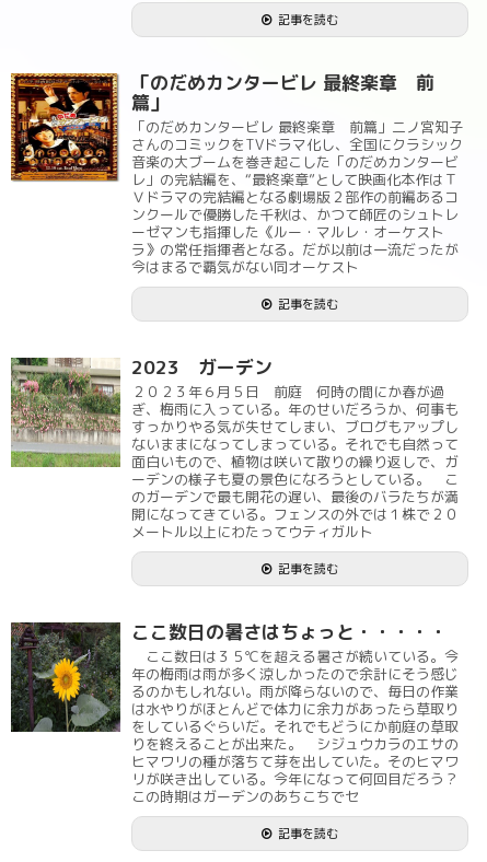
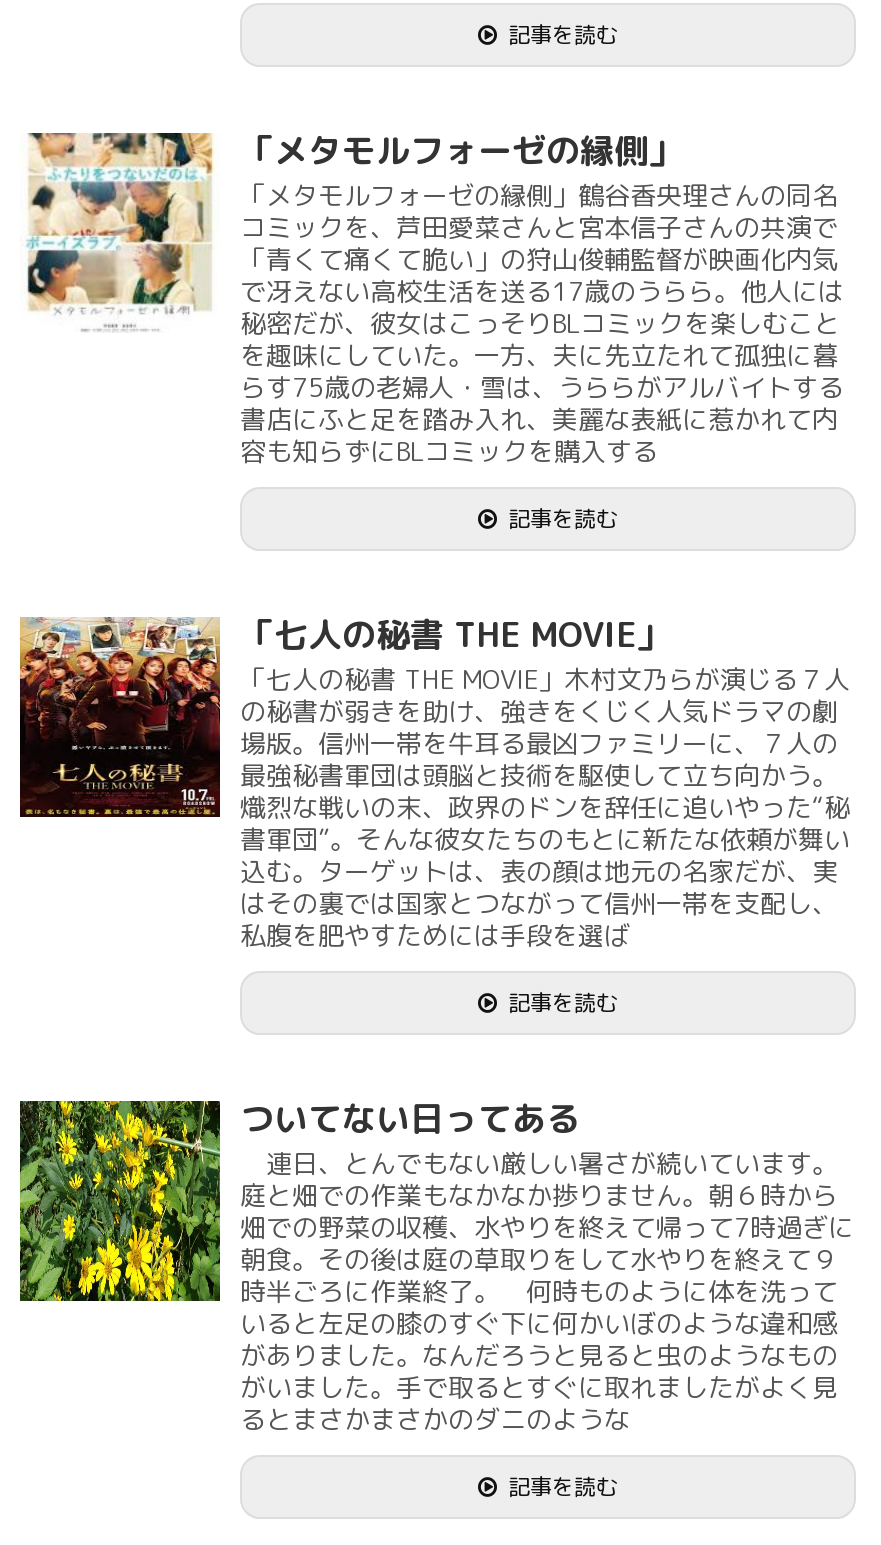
- [image]
- 「のだめカンタービレ 最終楽章 前
- 篇」
- 「のだめカンタービレ 最終楽章 前篇」二ノ宮知子
- さんのコミックをTVドラマ化し、全国にクラシック
- 音楽の大ブームを巻き起こした「のだめカンタービ
- レ」の完結編を、“最終楽章”として映画化本作はＴ
- Ｖドラマの完結編となる劇場版２部作の前編あるコ
- ンクールで優勝した千秋は、かつて師匠のシュトレ
- ーゼマンも指揮した《ルー・マルレ・オーケスト
- ラ》の常任指揮者となる。だが以前は一流だったが
- 今はまるで覇気がない同オーケスト
+ [image]
+ 「メタモルフォーゼの縁側」
+ 「メタモルフォーゼの縁側」鶴谷香央理さんの同名
+ コミックを、芦田愛菜さんと宮本信子さんの共演で
+ 「青くて痛くて脆い」の狩山俊輔監督が映画化内気
+ で冴えない高校生活を送る17歳のうらら。他人には
+ 秘密だが、彼女はこっそりBLコミックを楽しむこと
+ を趣味にしていた。一方、夫に先立たれて孤独に暮
+ らす75歳の老婦人・雪は、うららがアルバイトする
+ 書店にふと足を踏み入れ、美麗な表紙に惹かれて内
+ 容も知らずにBLコミックを購入する

- [image]
- 2023 ガーデン
- ２０２３年６月５日 前庭 何時の間にか春が過
- ぎ、梅雨に入っている。年のせいだろうか、何事も
- すっかりやる気が失せてしまい、ブログもアップし
- ないままになってしまっている。それでも自然って
- 面白いもので、植物は咲いて散りの繰り返しで、ガ
- ーデンの様子も夏の景色になろうとしている。 こ
- のガーデンで最も開花の遅い、最後のバラたちが満
- 開になってきている。フェンスの外では１株で２０
- メートル以上にわたってウティガルト
+ [image]
+ 「七人の秘書 THE MOVIE」
+ 「七人の秘書 THE MOVIE」木村文乃らが演じる７人
+ の秘書が弱きを助け、強きをくじく人気ドラマの劇
+ 場版。信州一帯を牛耳る最凶ファミリーに、７人の
+ 最強秘書軍団は頭脳と技術を駆使して立ち向かう。
+ 熾烈な戦いの末、政界のドンを辞任に追いやった“秘
+ 書軍団”。そんな彼女たちのもとに新たな依頼が舞い
+ 込む。ターゲットは、表の顔は地元の名家だが、実
+ はその裏では国家とつながって信州一帯を支配し、
+ 私腹を肥やすためには手段を選ば

- [image]
- ここ数日の暑さはちょっと・・・・・
- ここ数日は３５℃を超える暑さが続いている。今
- 年の梅雨は雨が多く涼しかったので余計にそう感じ
- るのかもしれない。雨が降らないので、毎日の作業
- は水やりがほとんどで体力に余力があったら草取り
- をしているぐらいだ。それでもどうにか前庭の草取
- りを終えることが出来た。 シジュウカラのエサの
- ヒマワリの種が落ちて芽を出していた。そのヒマワ
- リが咲き出している。今年になって何回目だろう？
- この時期はガーデンのあちこちでセ
+ [image]
+ ついてない日ってある
+ 連日、とんでもない厳しい暑さが続いています。
+ 庭と畑での作業もなかなか捗りません。朝６時から
+ 畑での野菜の収穫、水やりを終えて帰って7時過ぎに
+ 朝食。その後は庭の草取りをして水やりを終えて９
+ 時半ごろに作業終了。 何時ものように体を洗って
+ いると左足の膝のすぐ下に何かいぼのような違和感
+ がありました。なんだろうと見ると虫のようなもの
+ がいました。手で取るとすぐに取れましたがよく見
+ るとまさかまさかのダニのような
